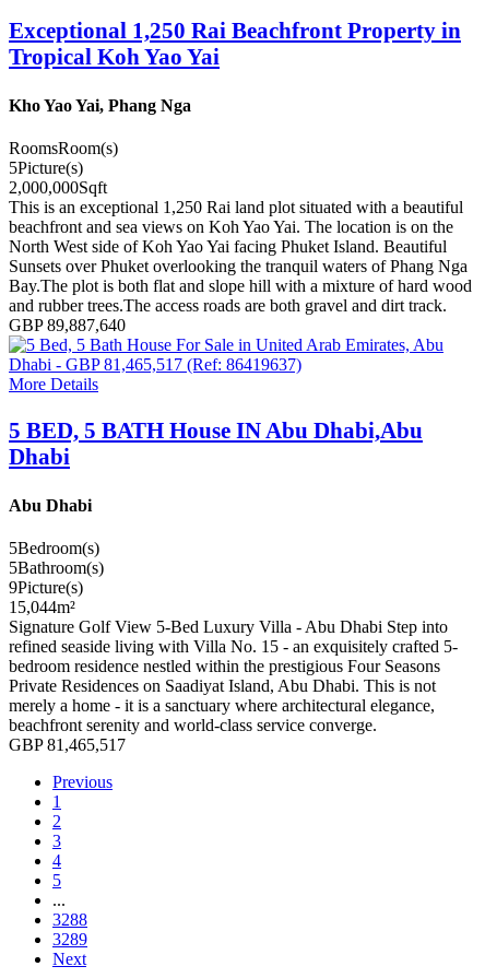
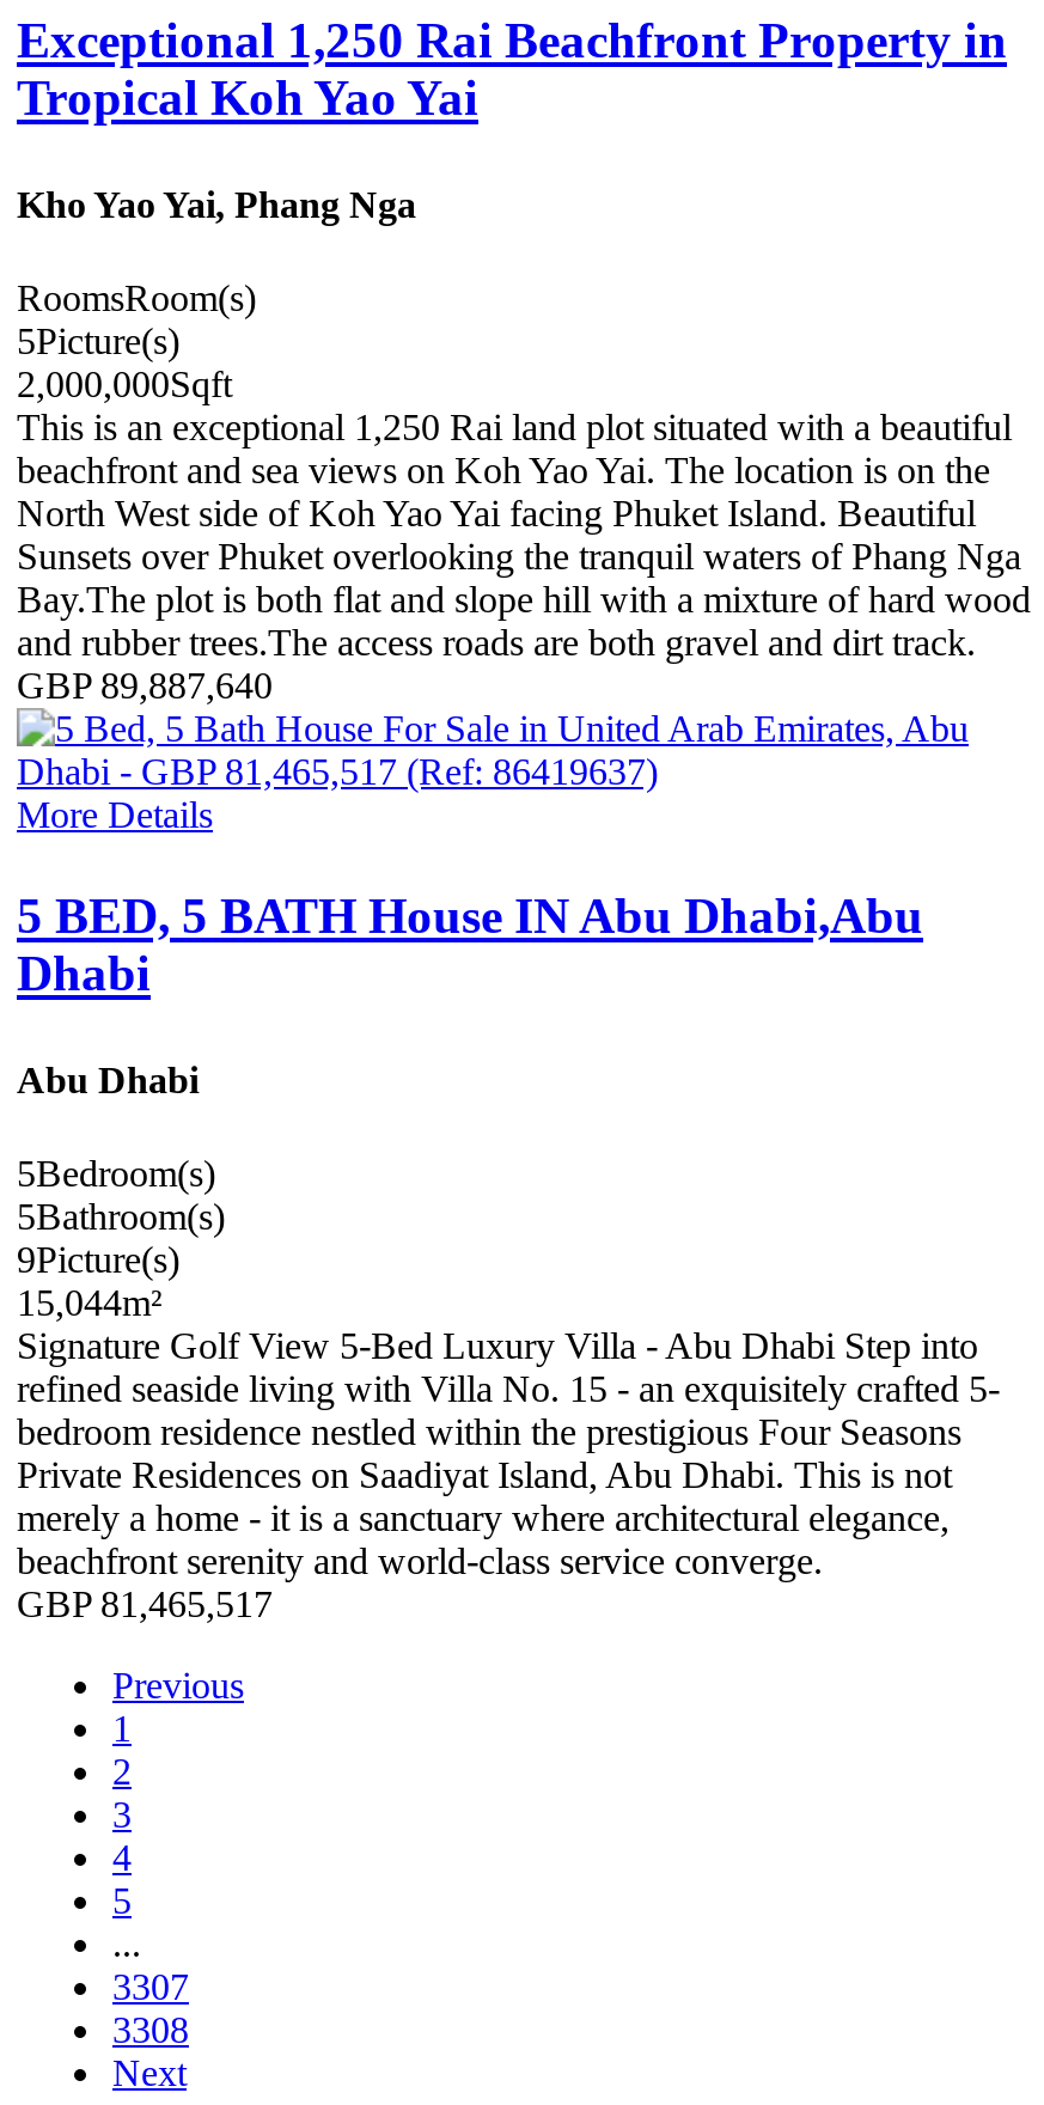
- 3288
+ 3307

- 3289
+ 3308
